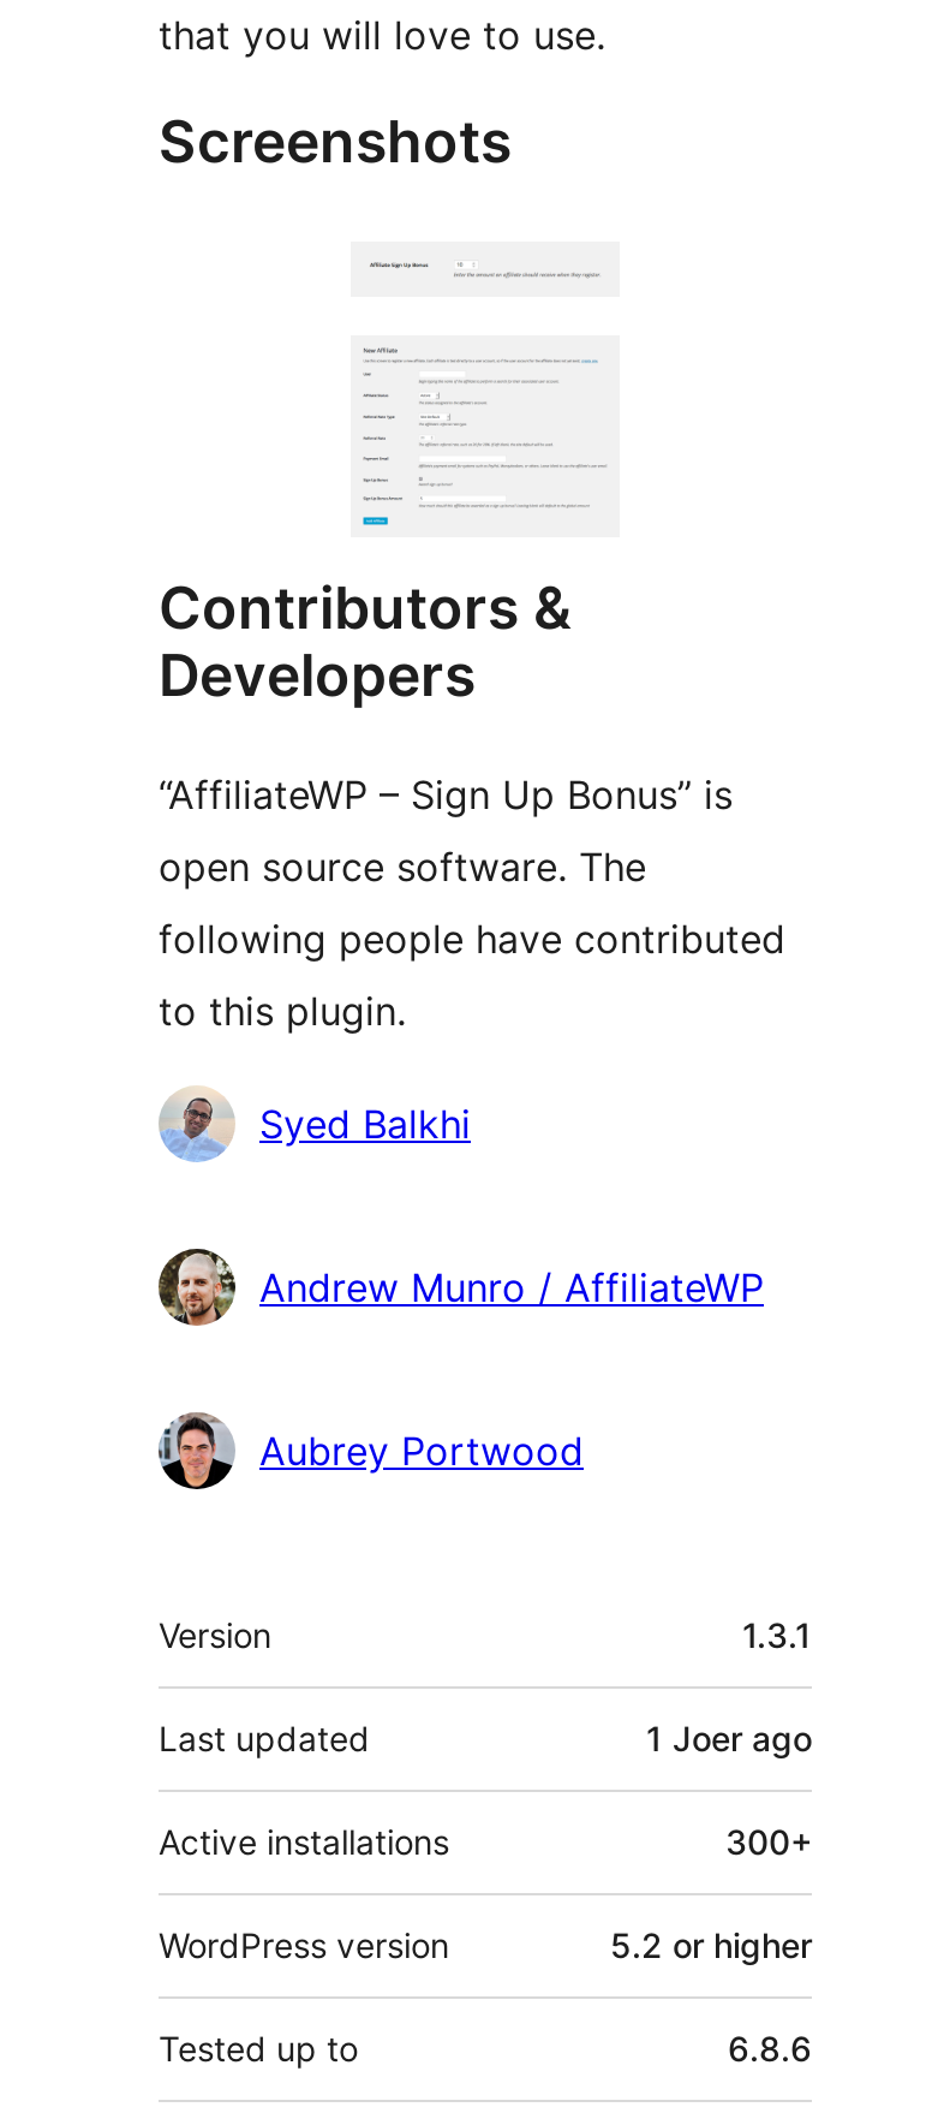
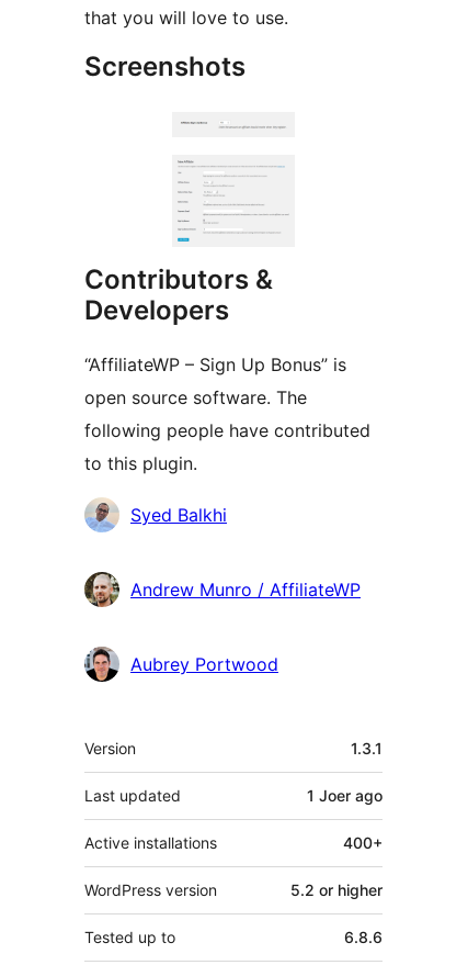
- 300+
+ 400+
